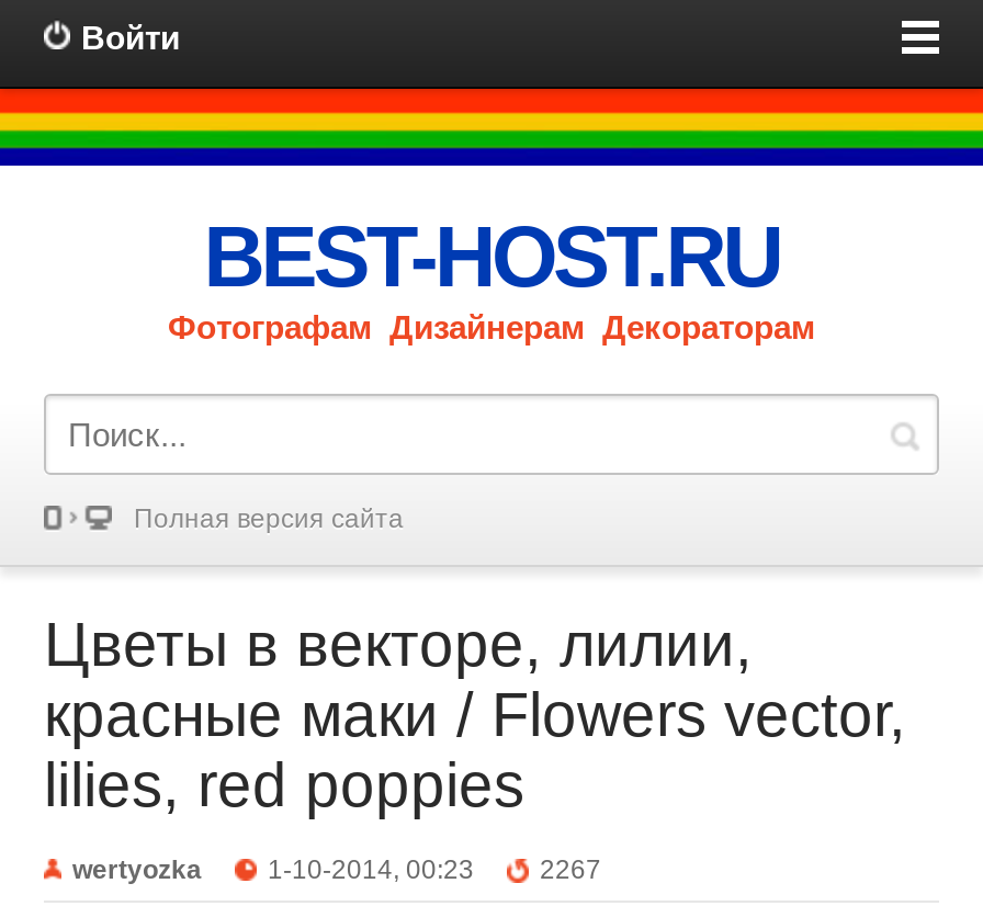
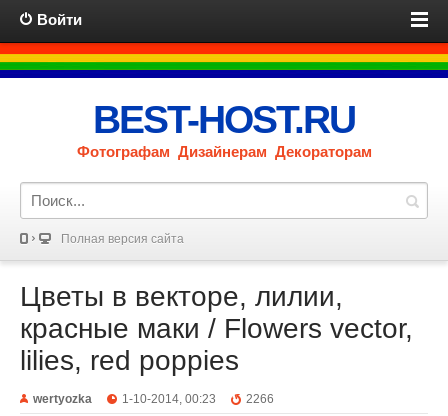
- 2267
+ 2266
